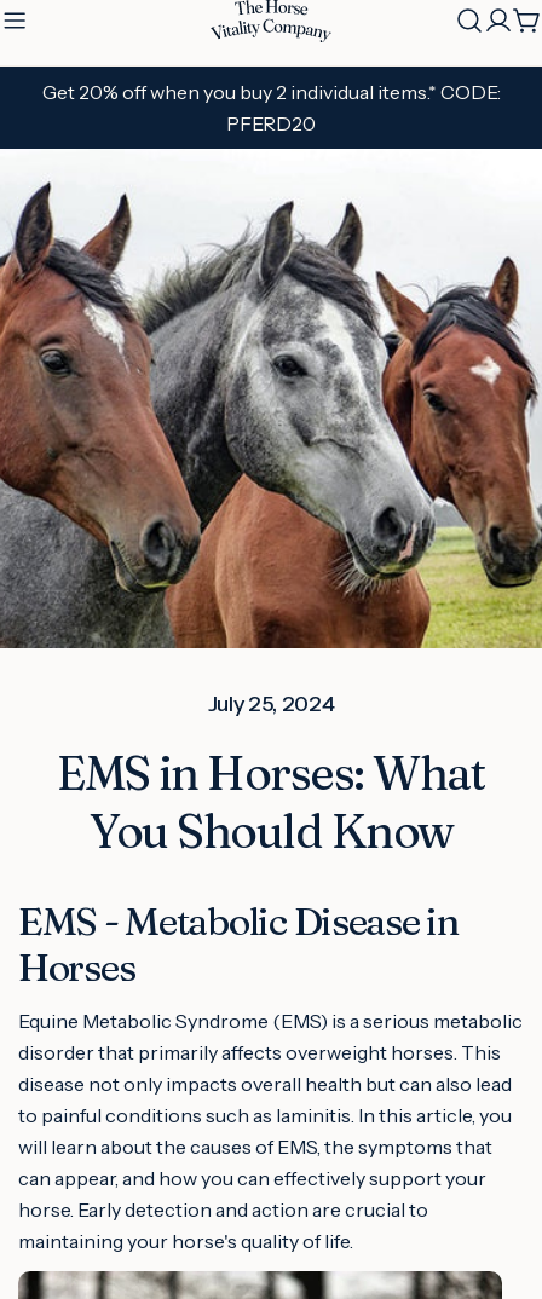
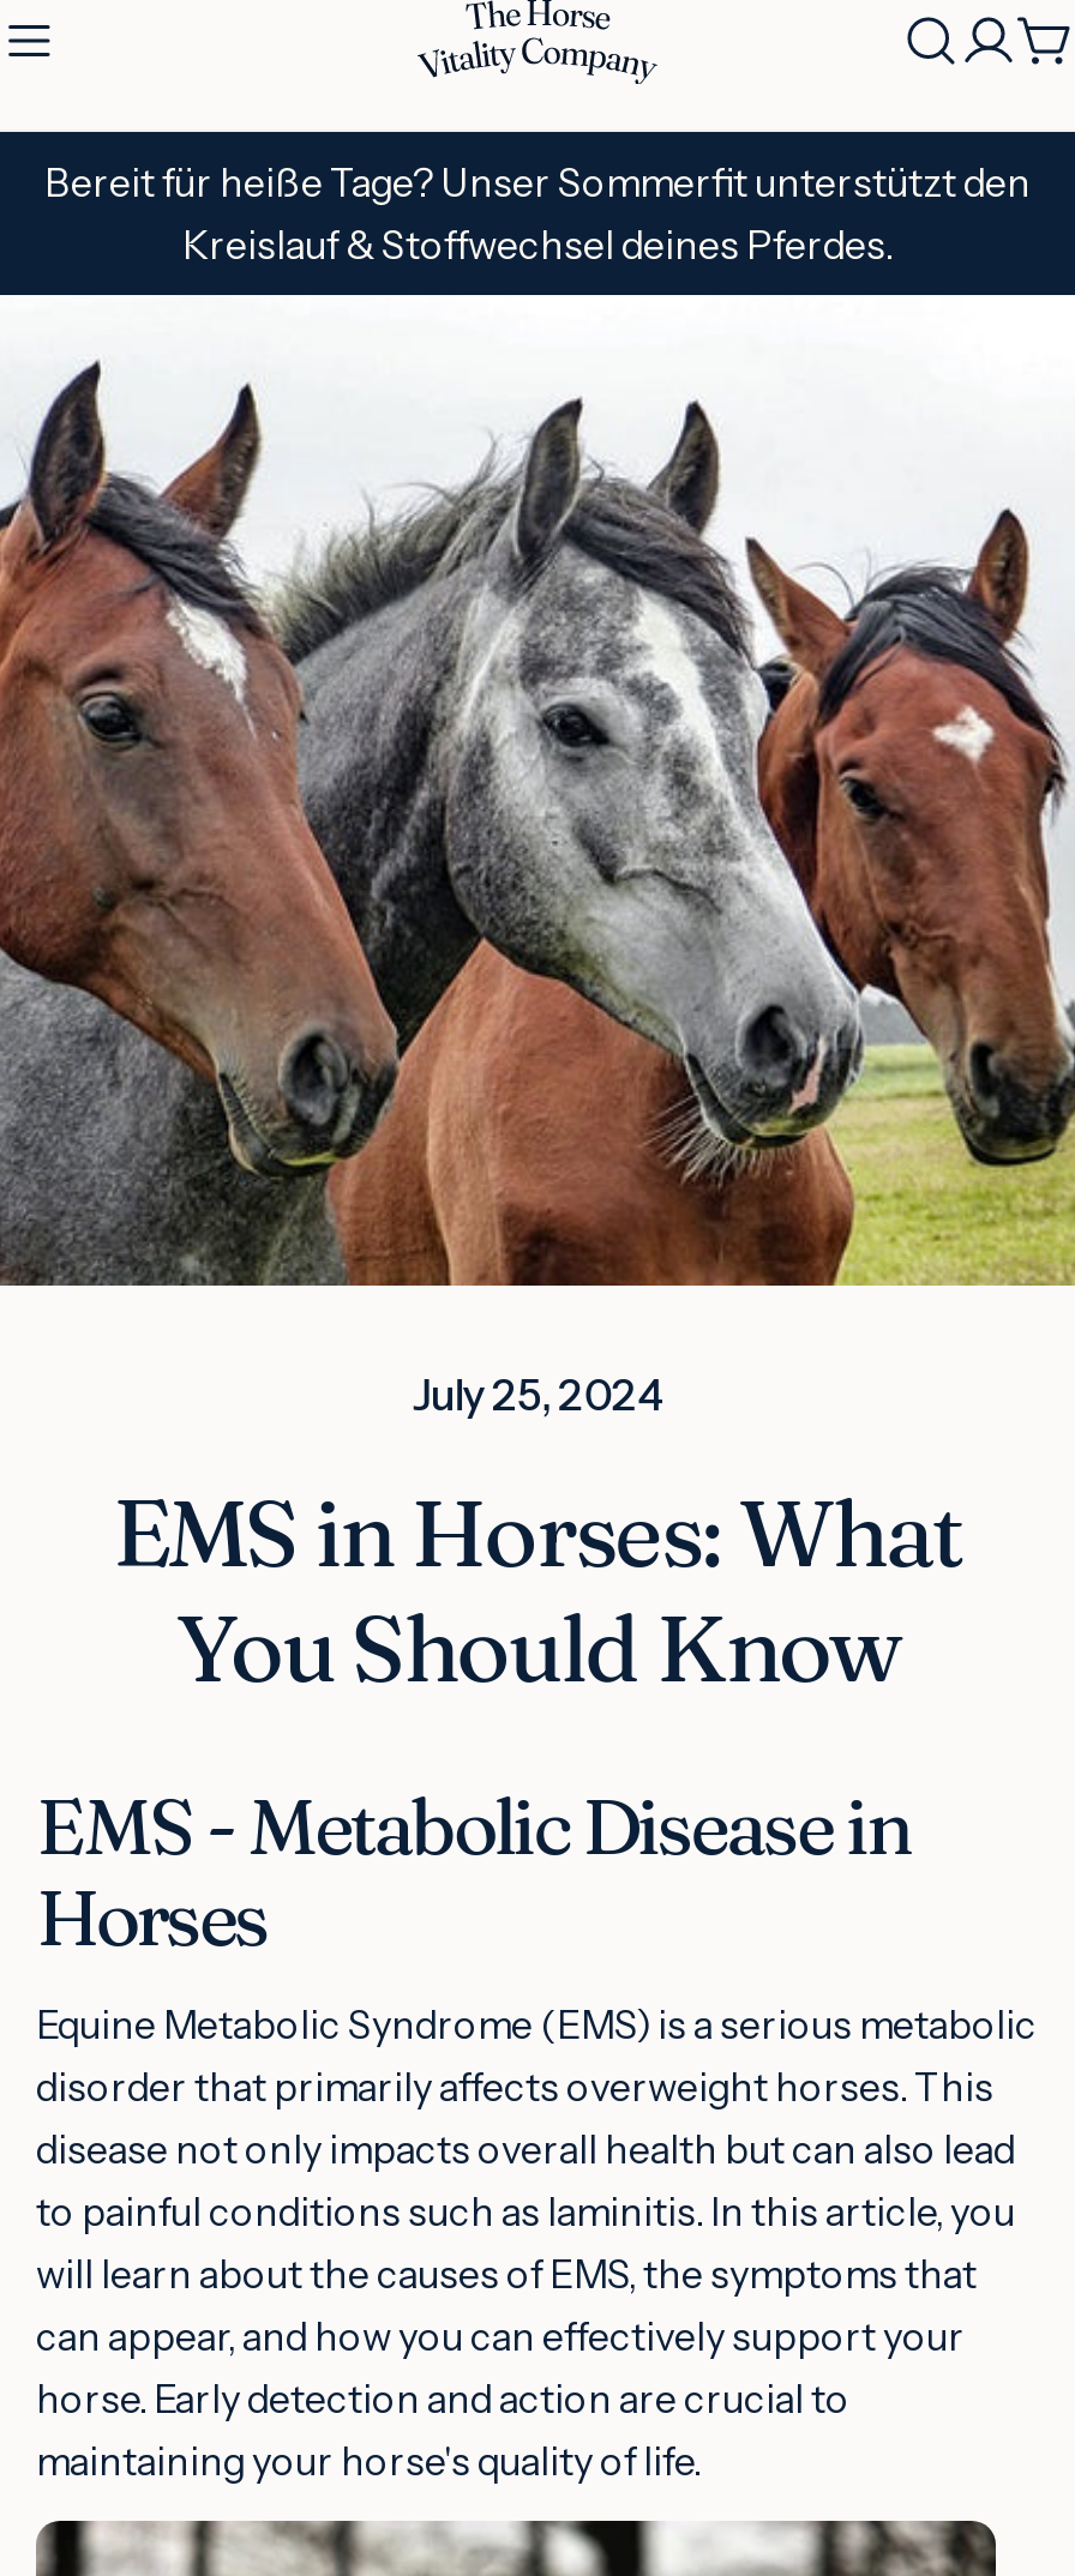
- Get 20% off when you buy 2 individual items.* CODE:
- PFERD20
+ Bereit für heiße Tage? Unser Sommerfit unterstützt den
+ Kreislauf & Stoffwechsel deines Pferdes.
